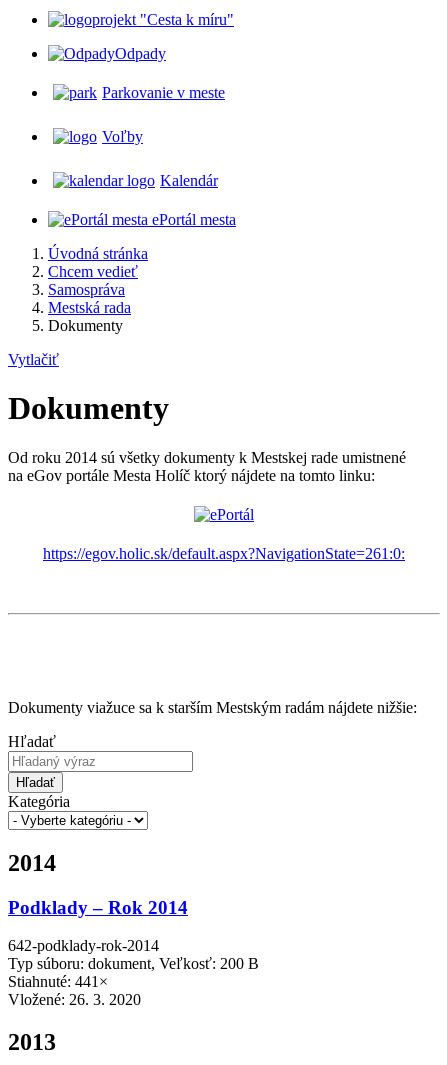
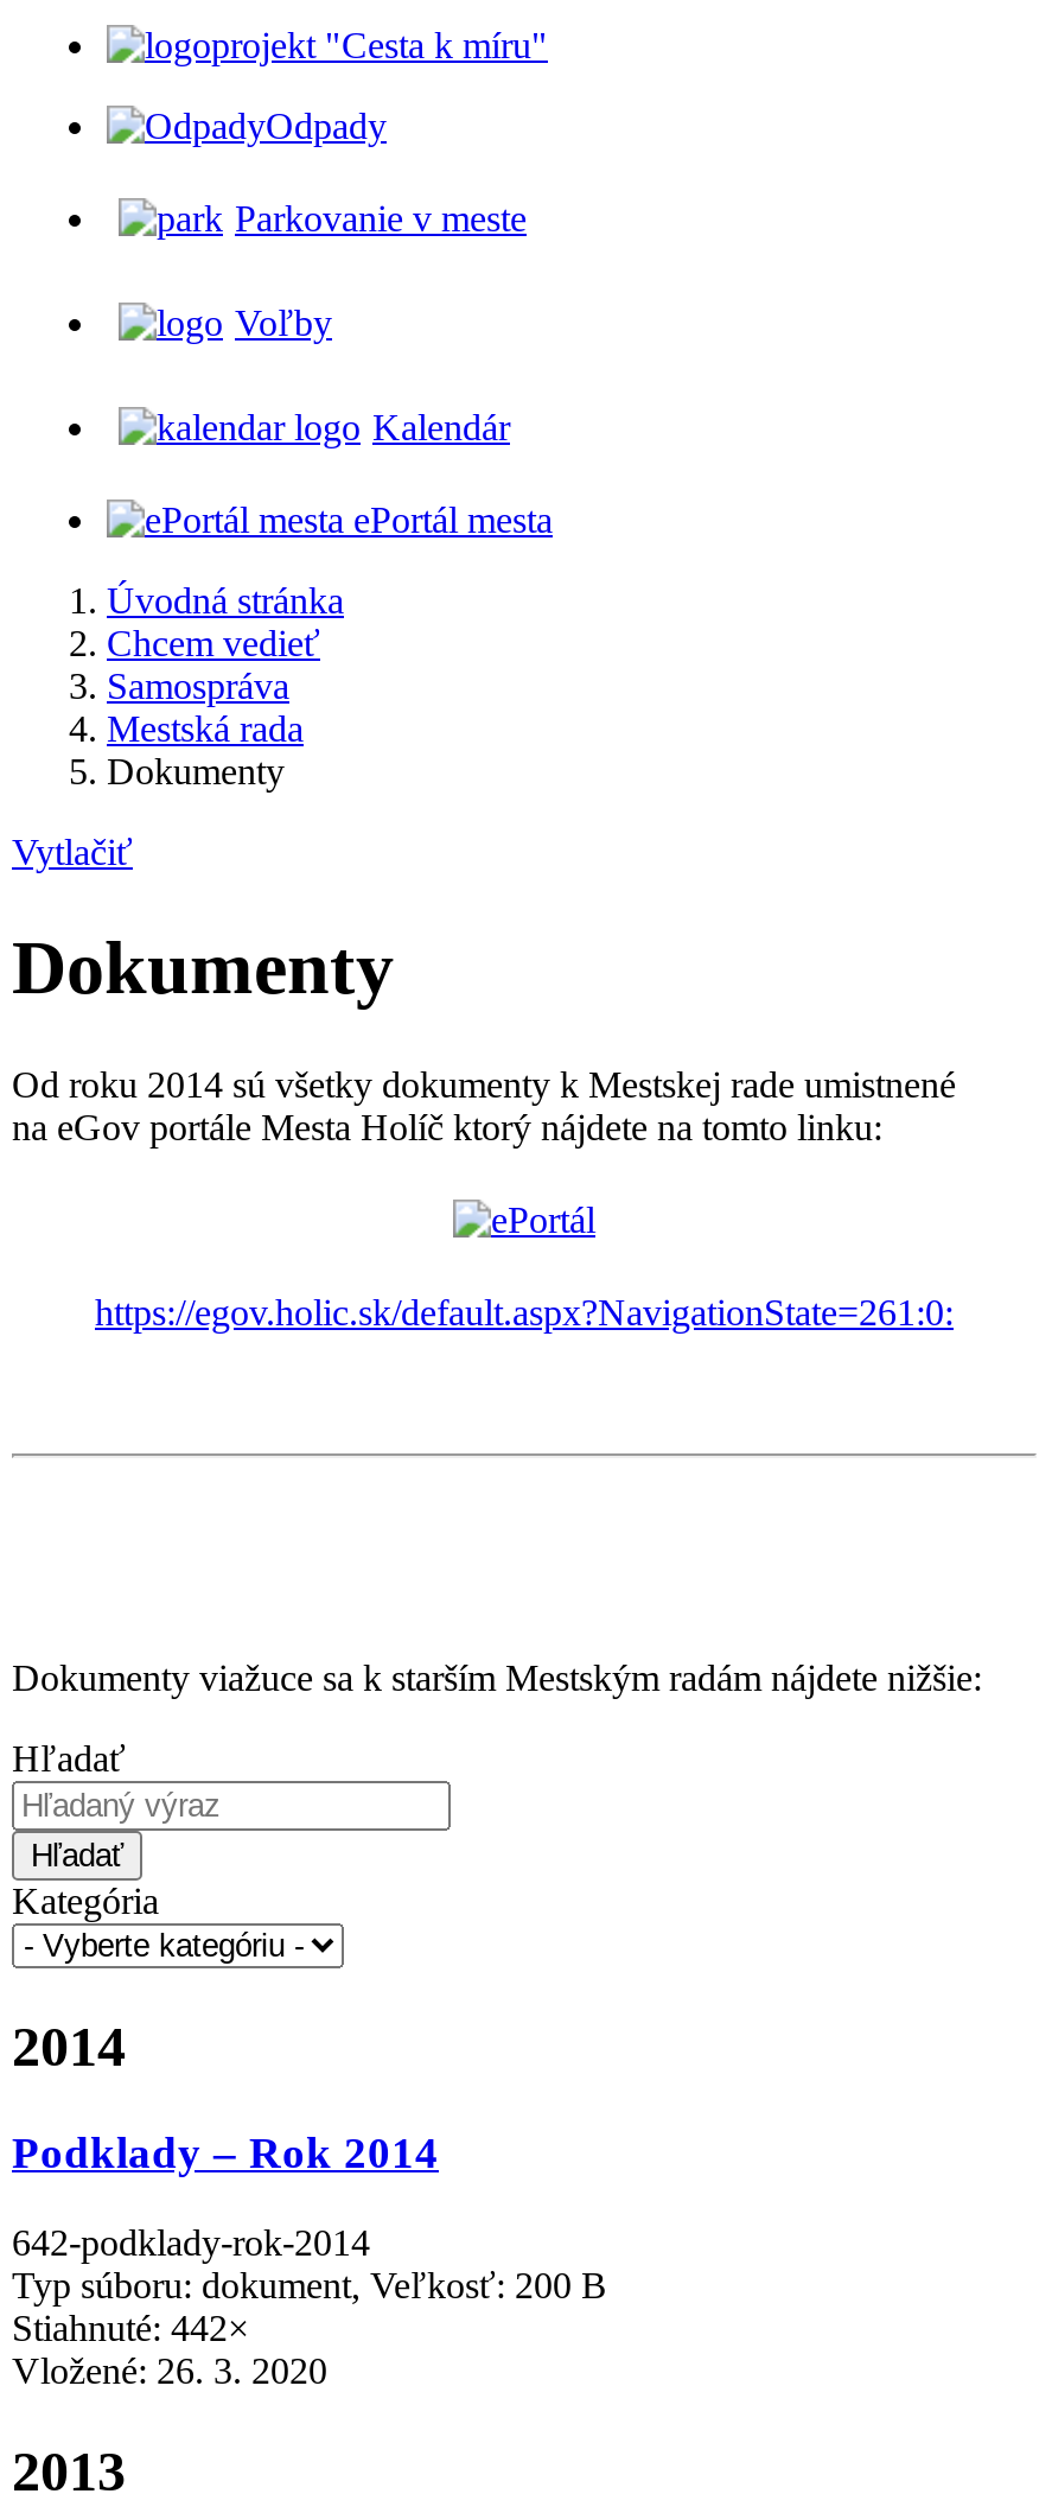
- Stiahnuté: 441×
+ Stiahnuté: 442×
